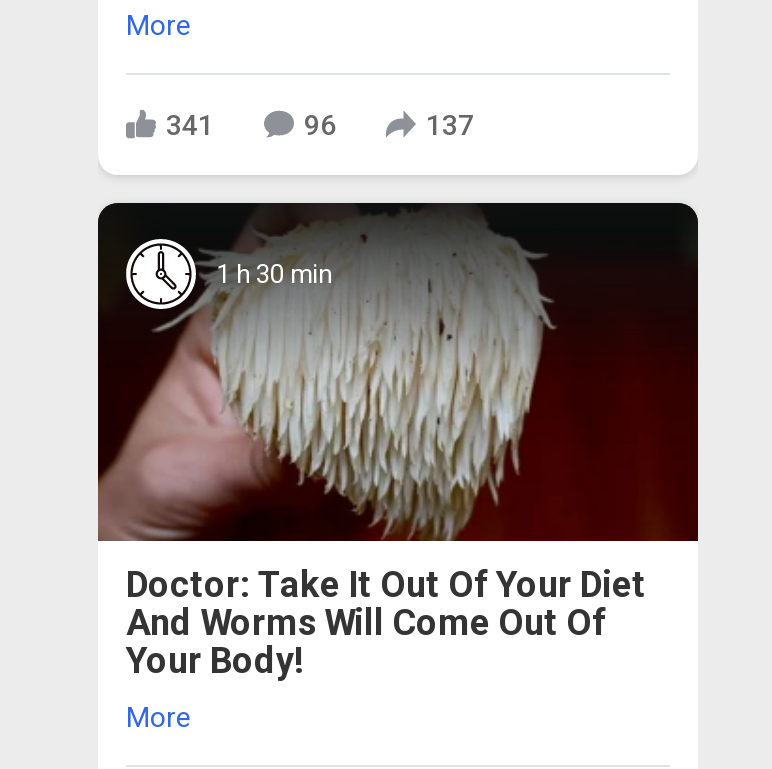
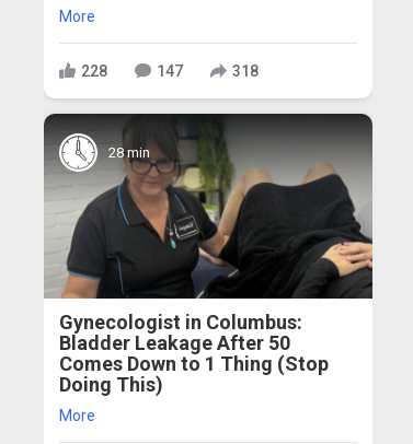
- 341
- 96
- 137
+ 228
+ 147
+ 318

- [image]
- 1 h 30 min
+ [image]
+ 28 min

- Doctor: Take It Out Of Your Diet
- And Worms Will Come Out Of
- Your Body!
+ Gynecologist in Columbus:
+ Bladder Leakage After 50
+ Comes Down to 1 Thing (Stop
+ Doing This)
